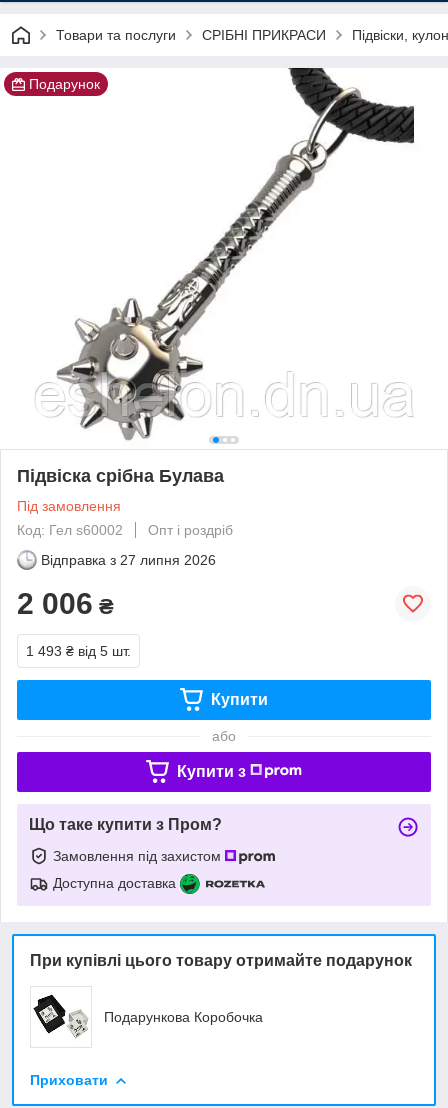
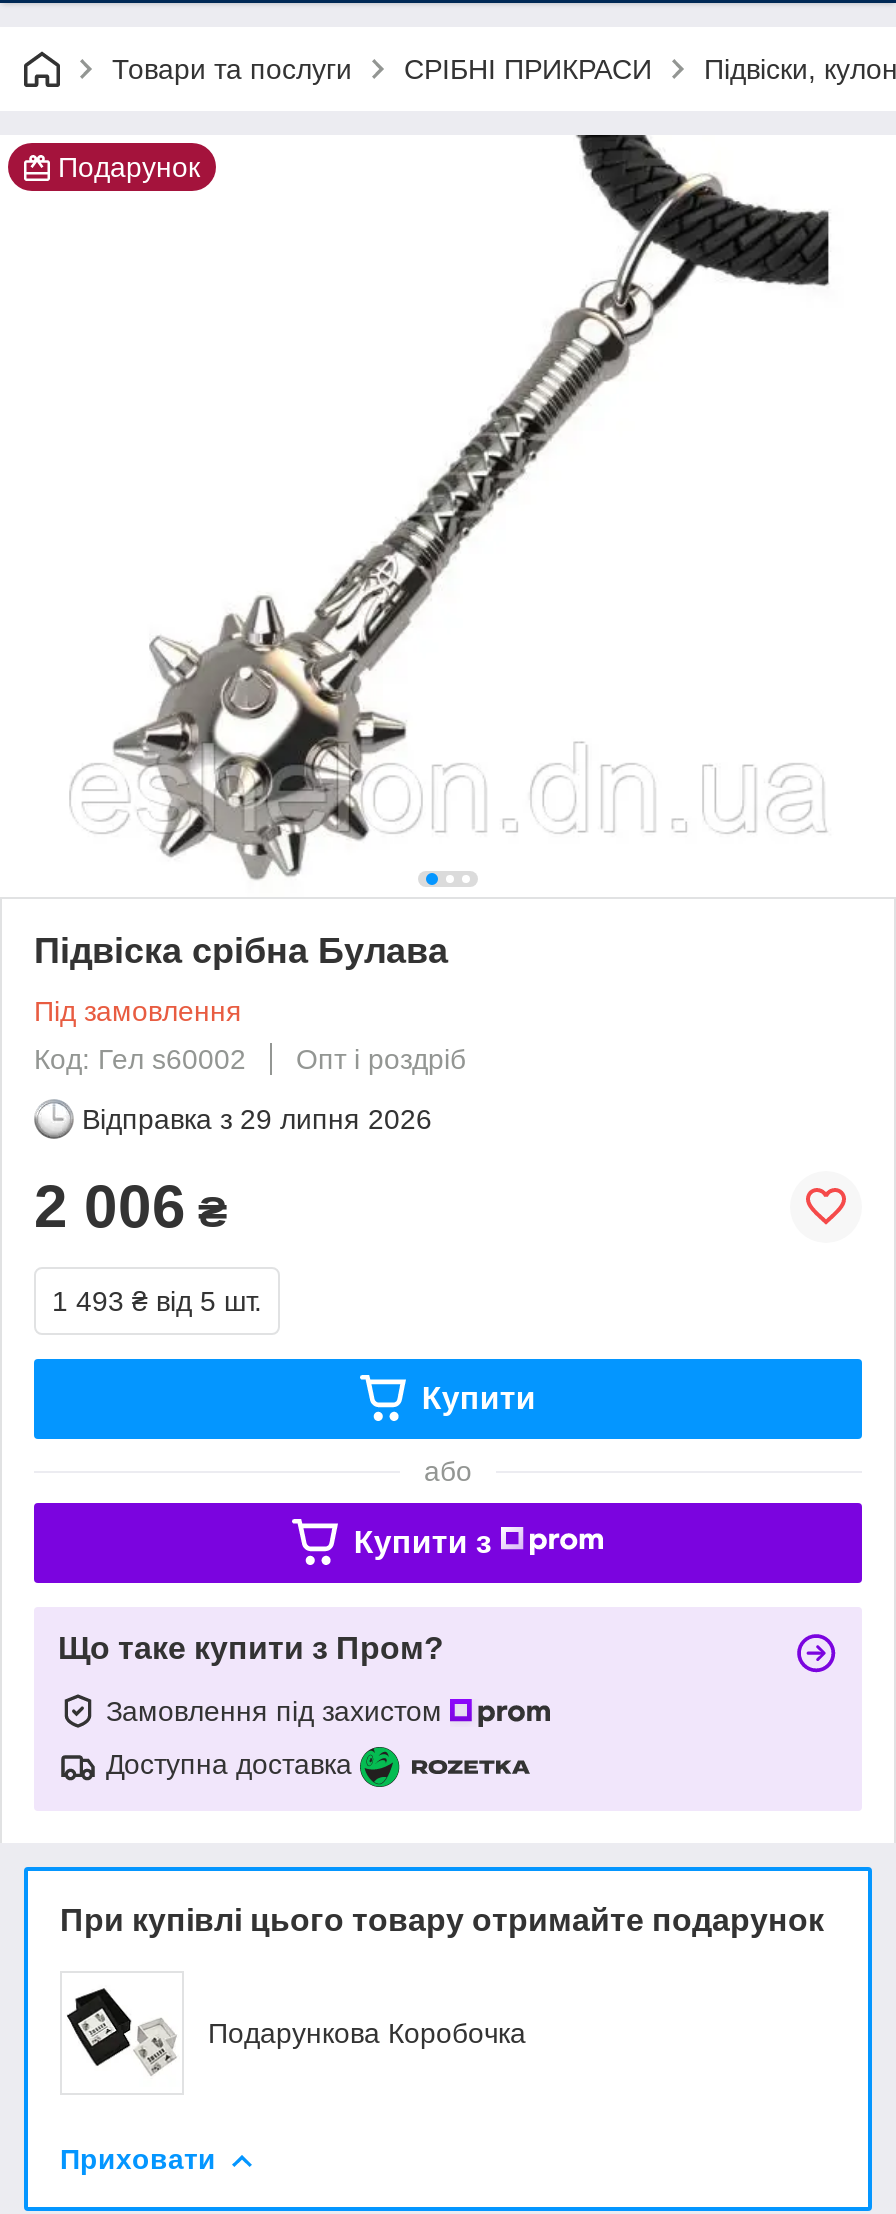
- Відправка з 27 липня 2026
+ Відправка з 29 липня 2026
